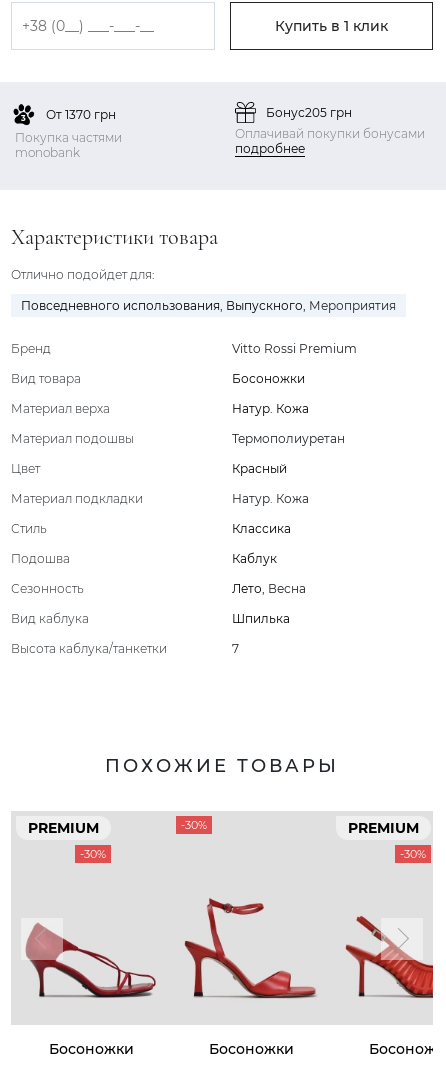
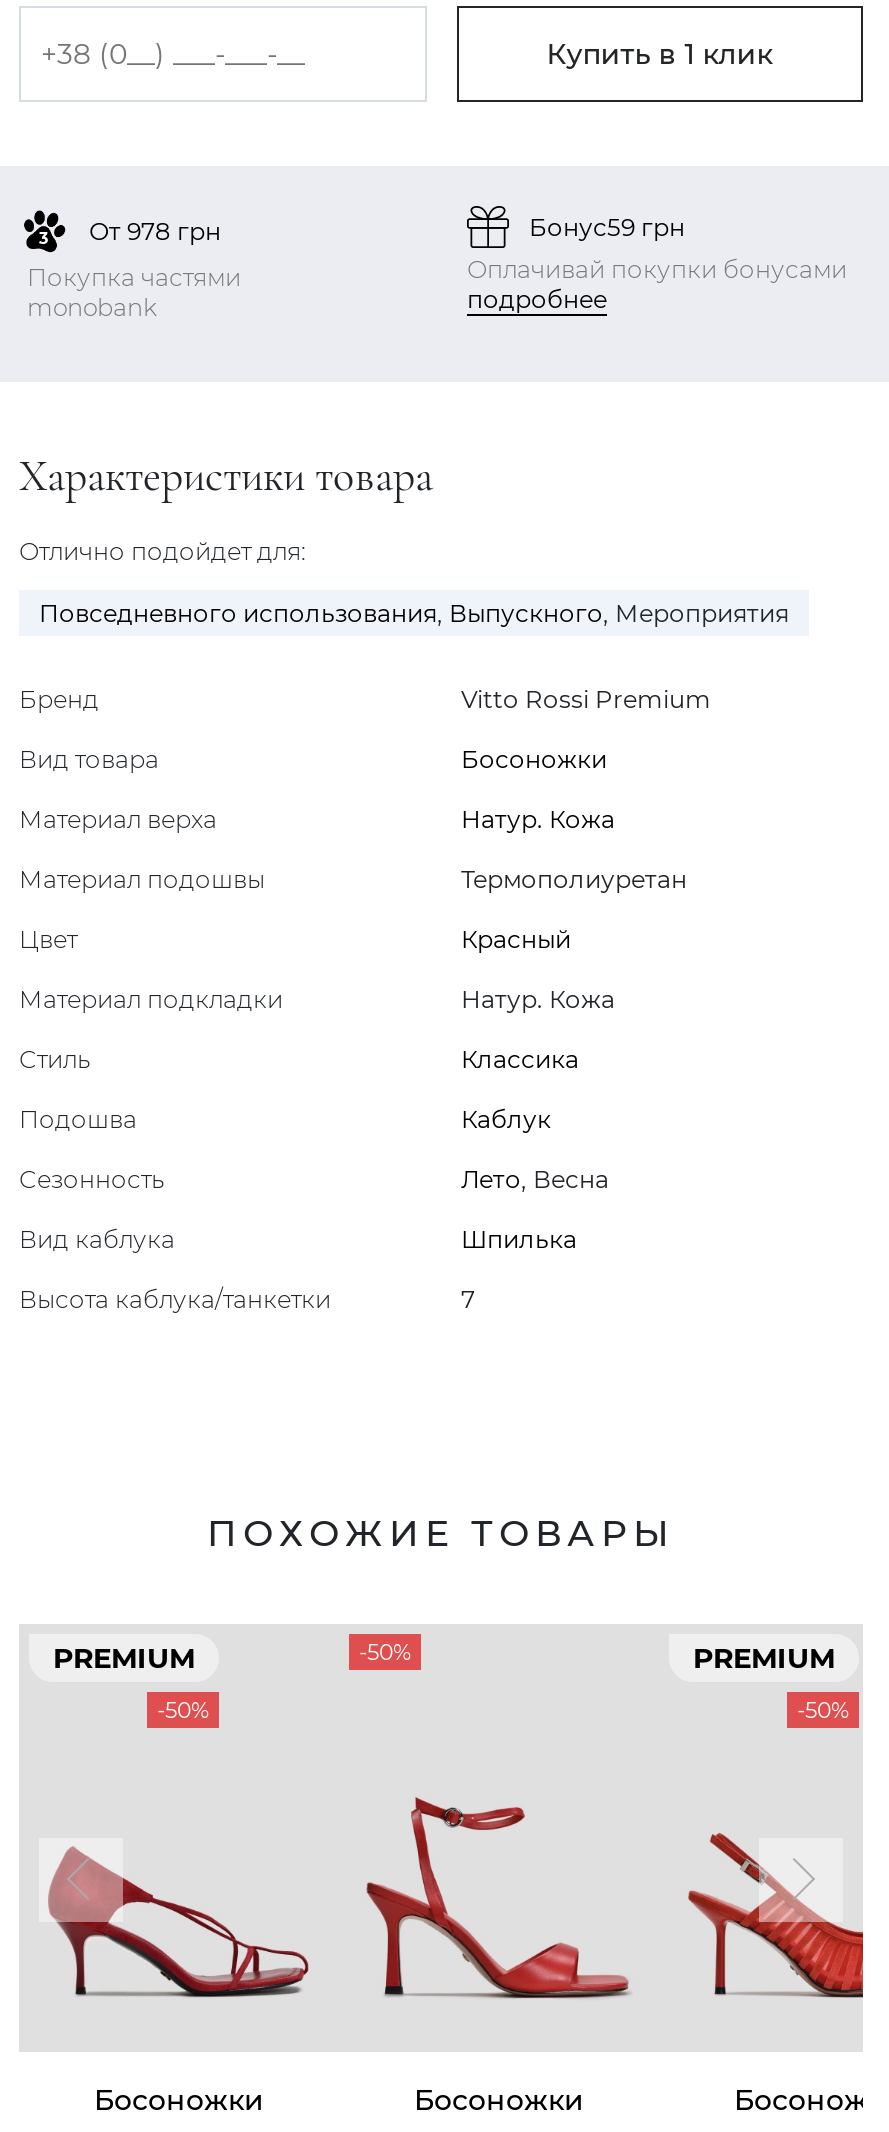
- От 1370 грн
+ От 978 грн

- Бонус205 грн
+ Бонус59 грн

- -30%
+ -50%

- -30%
+ -50%

- -30%
+ -50%
